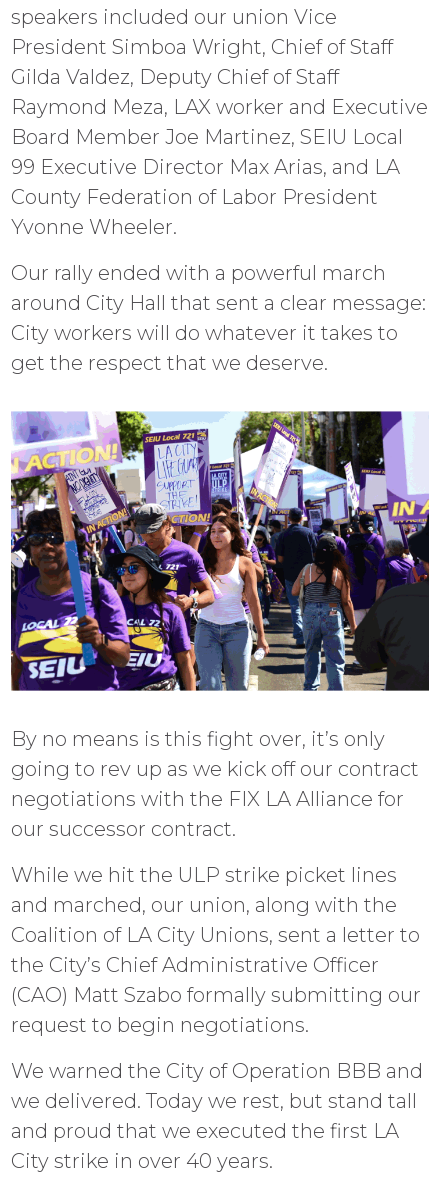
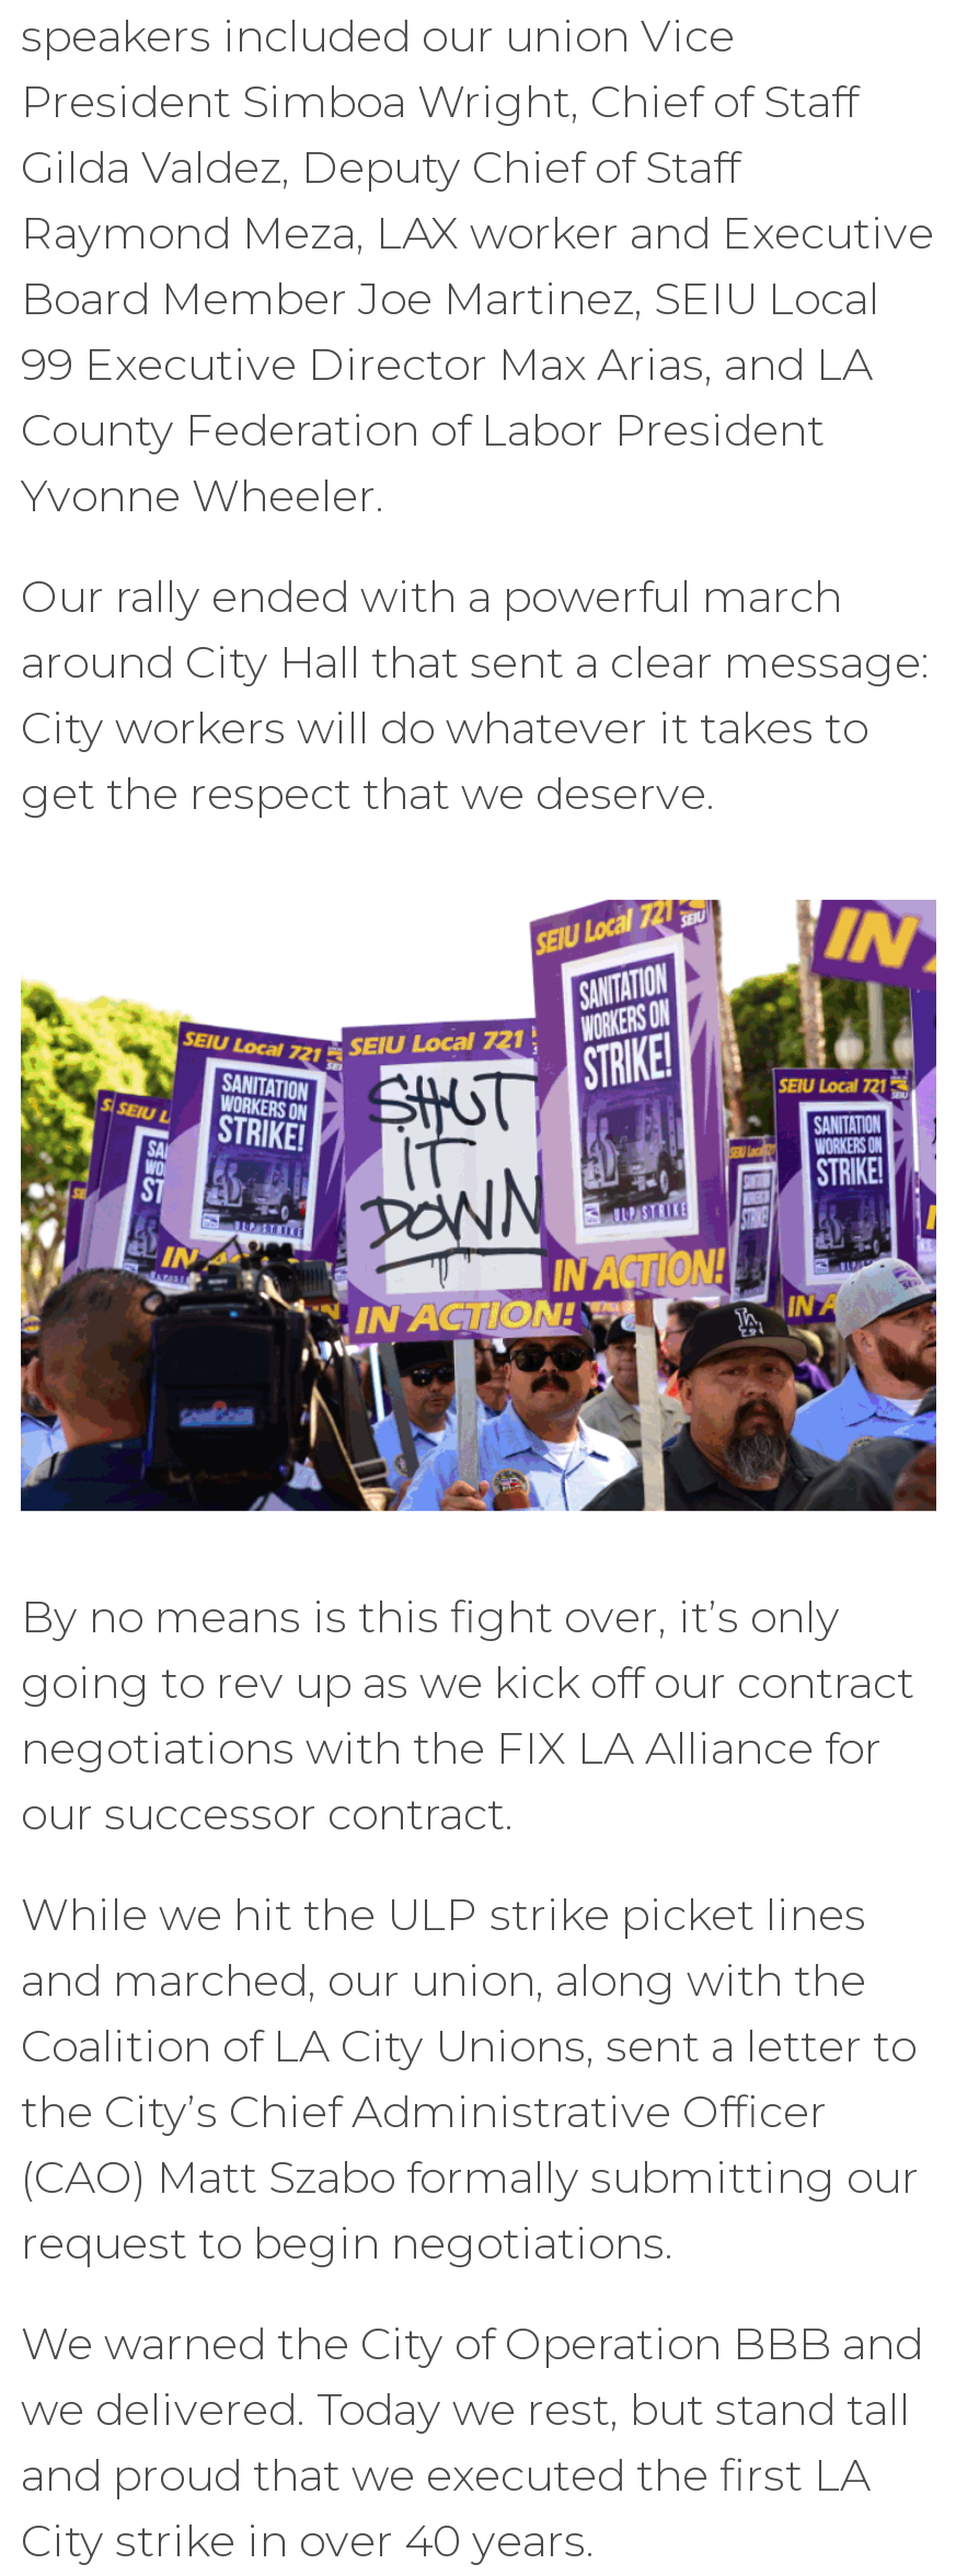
- [image]
+ [image]
